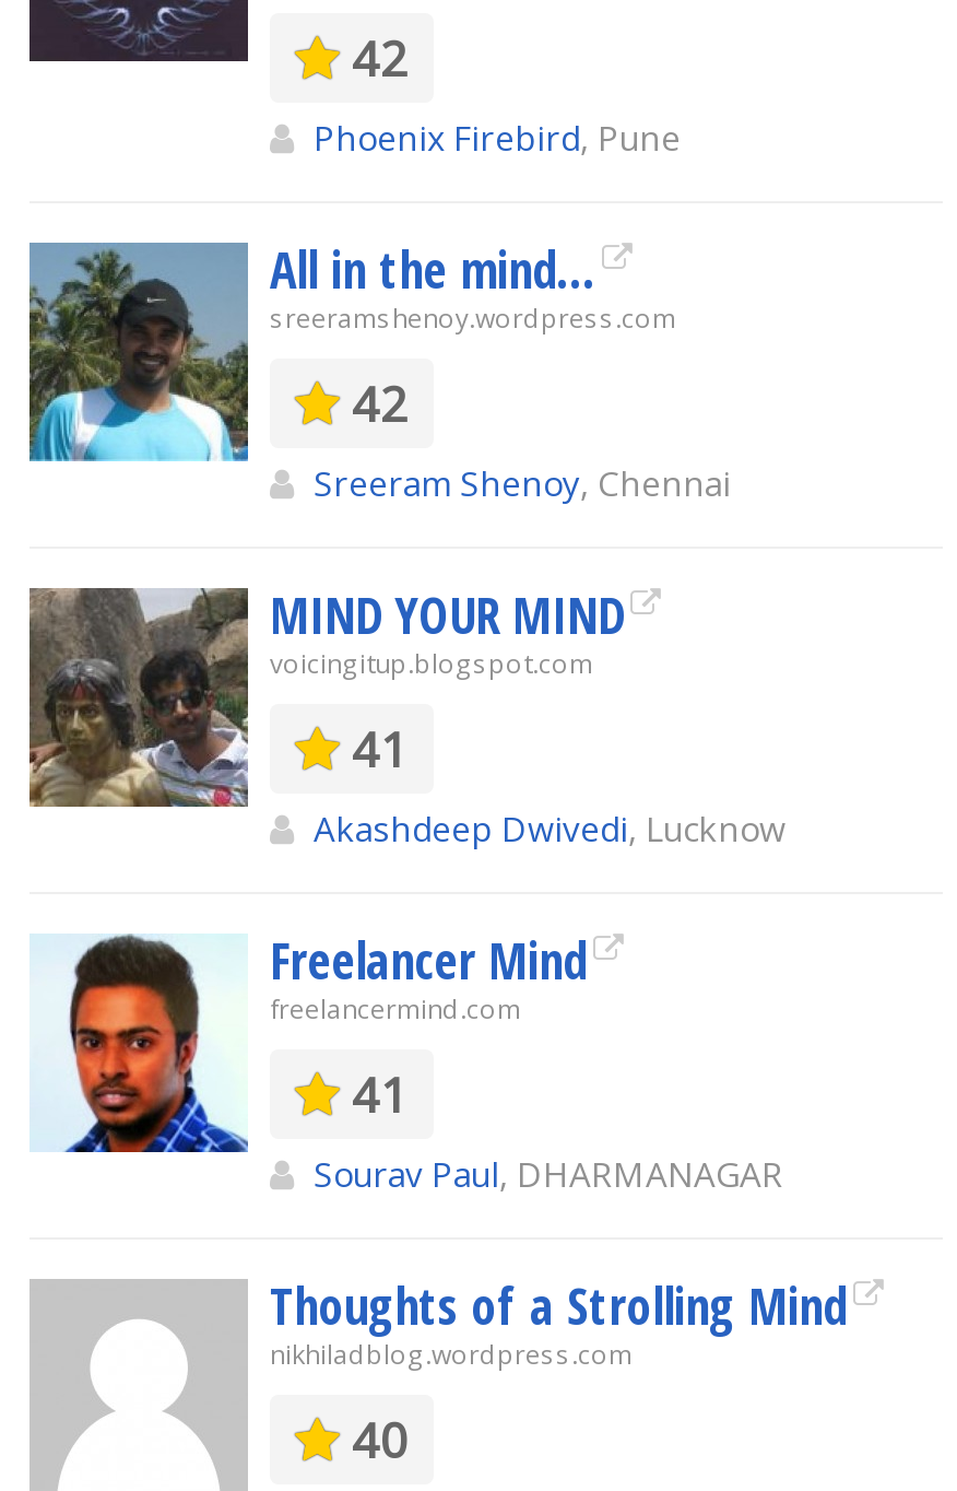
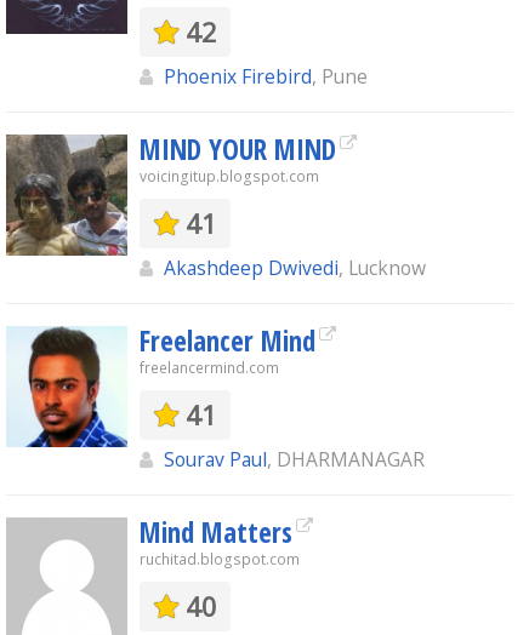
- [image]
- All in the mind...
- sreeramshenoy.wordpress.com
- 42
- Sreeram Shenoy, Chennai

- Thoughts of a Strolling Mind
- nikhiladblog.wordpress.com
+ Mind Matters
+ ruchitad.blogspot.com
